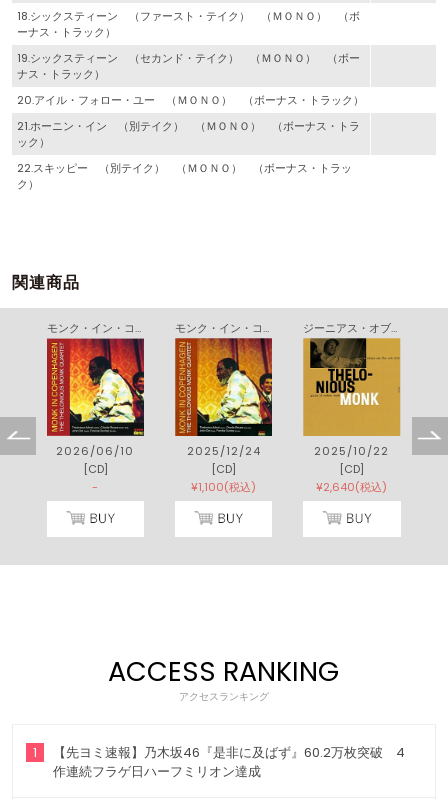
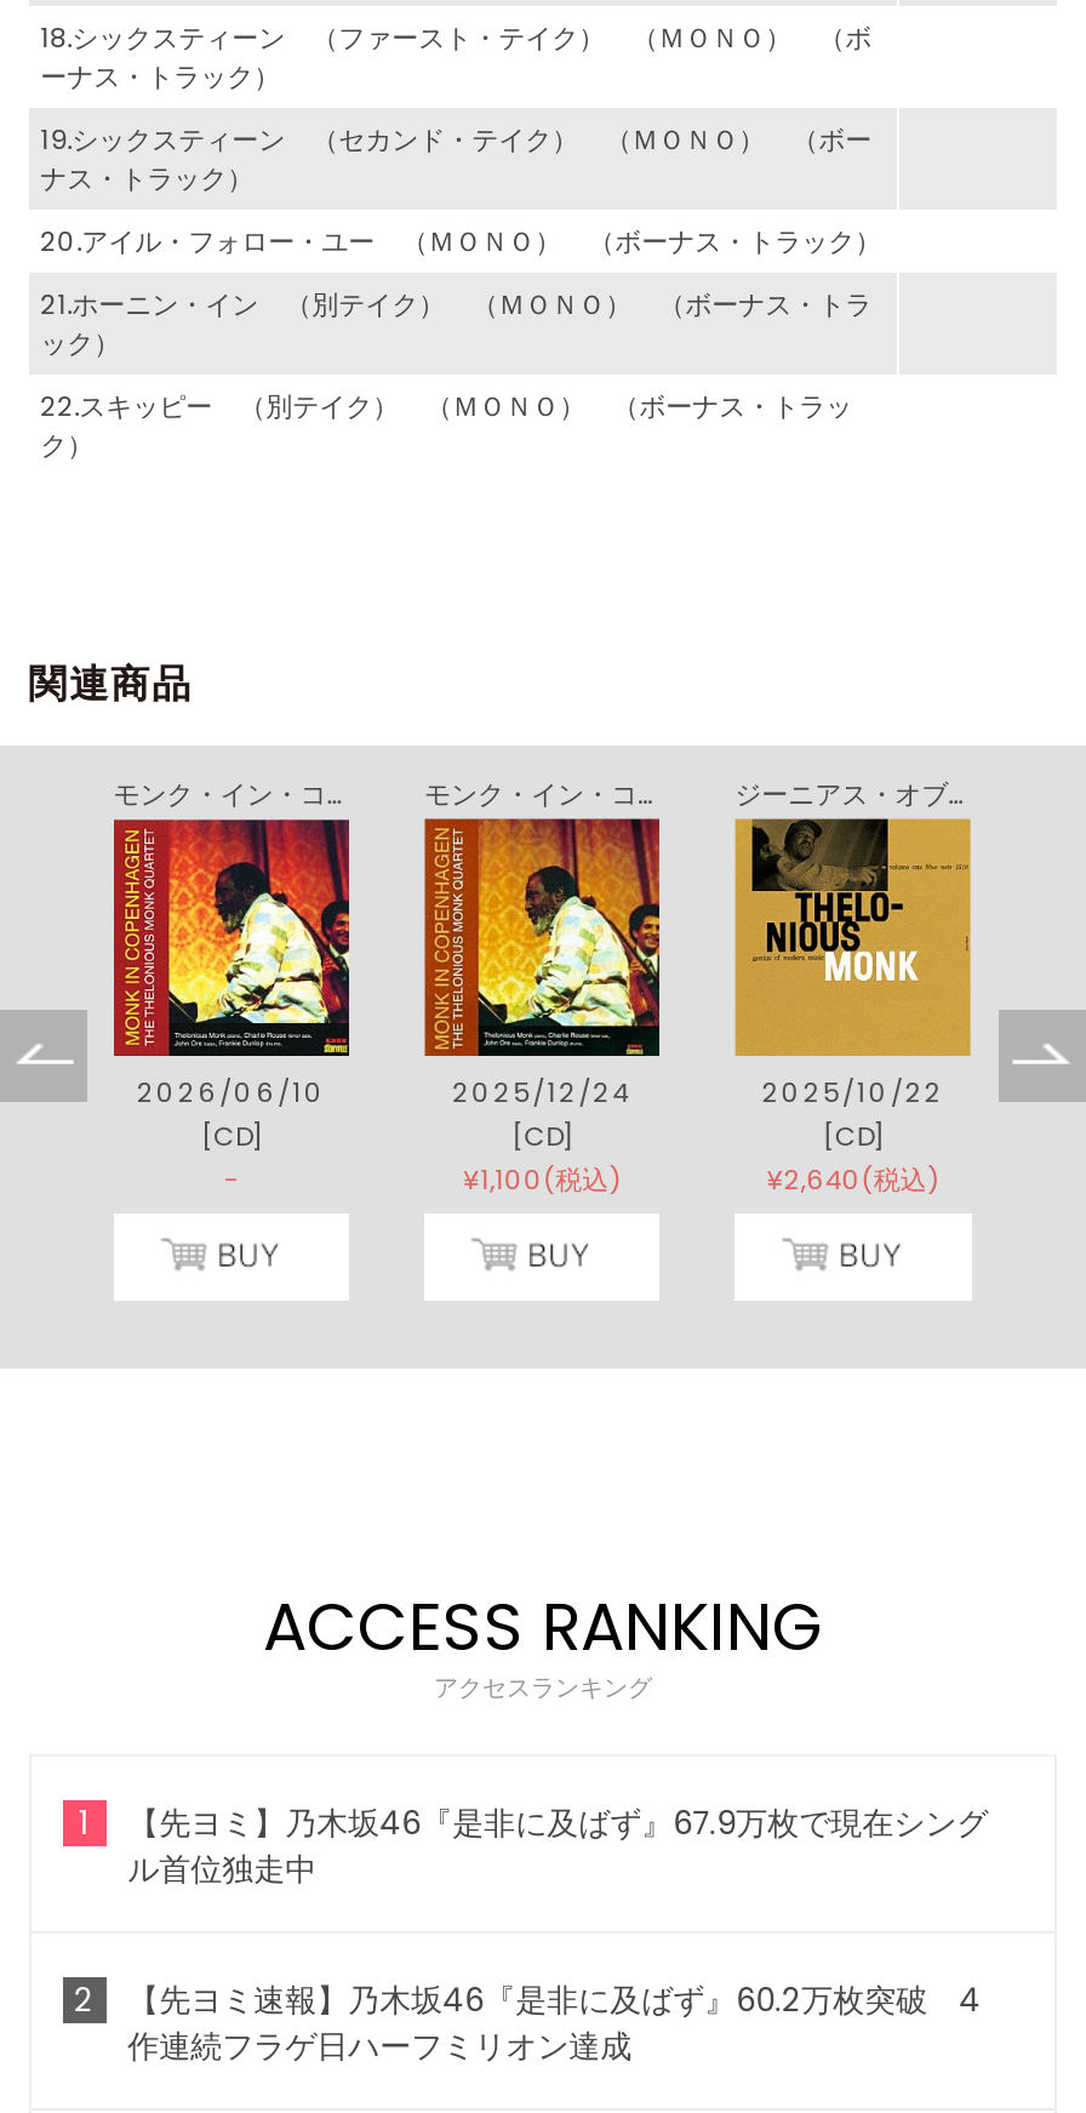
+ 【先ヨミ】乃木坂46『是非に及ばず』67.9万枚で現在シング
+ ル首位独走中
+ 2
